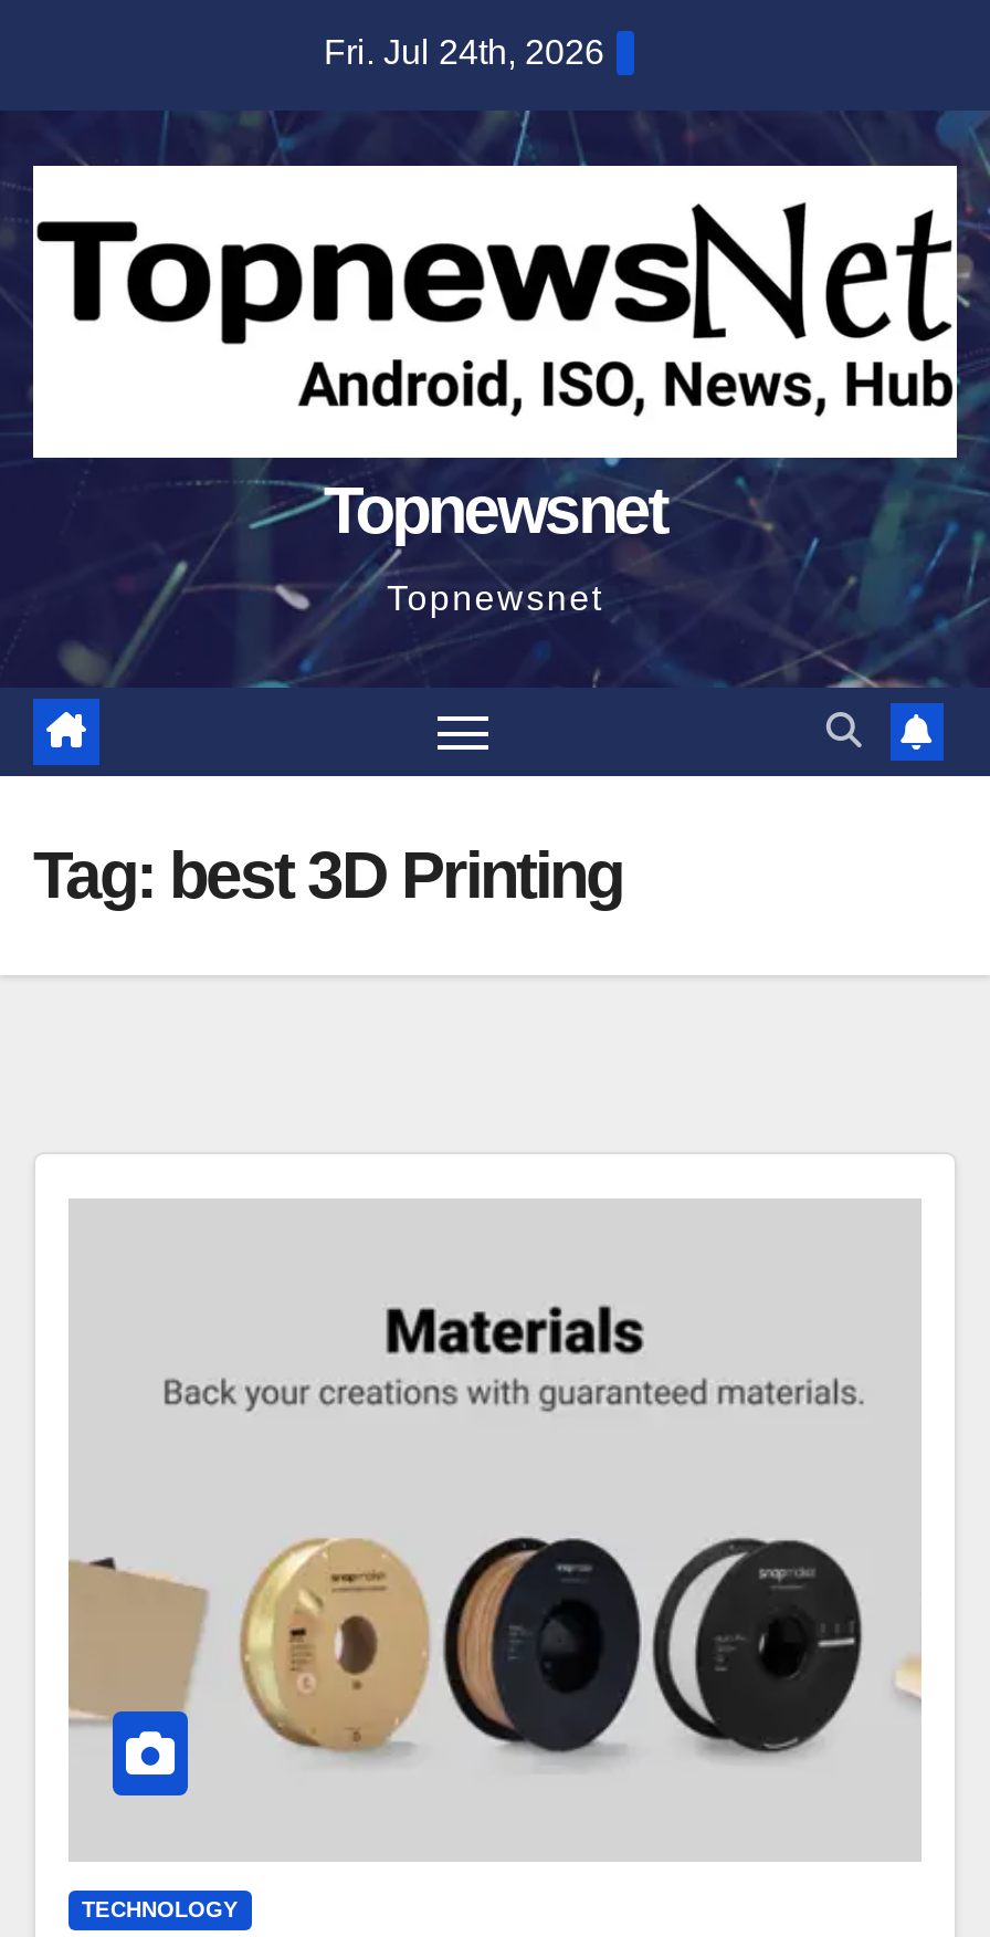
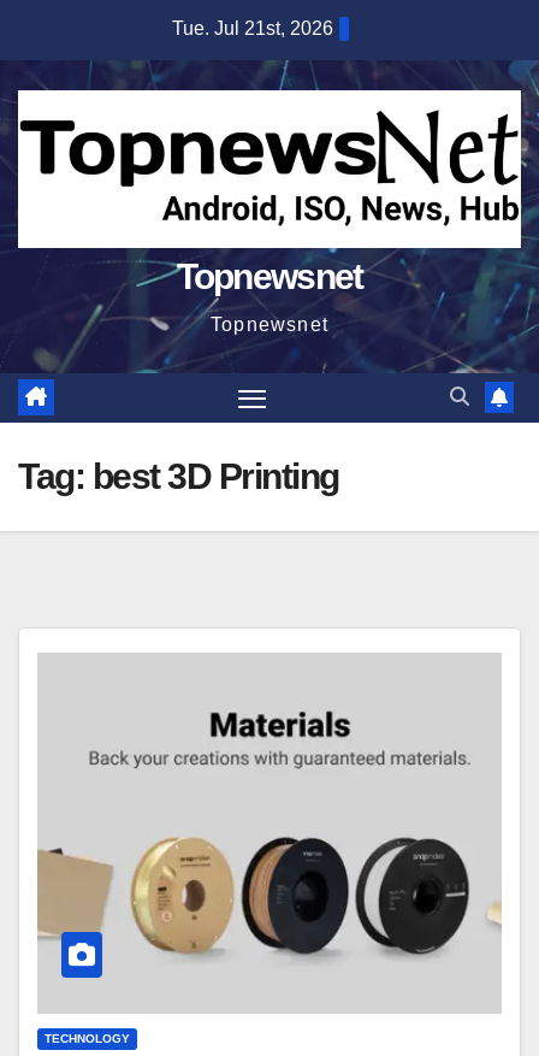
- Fri. Jul 24th, 2026
+ Tue. Jul 21st, 2026
